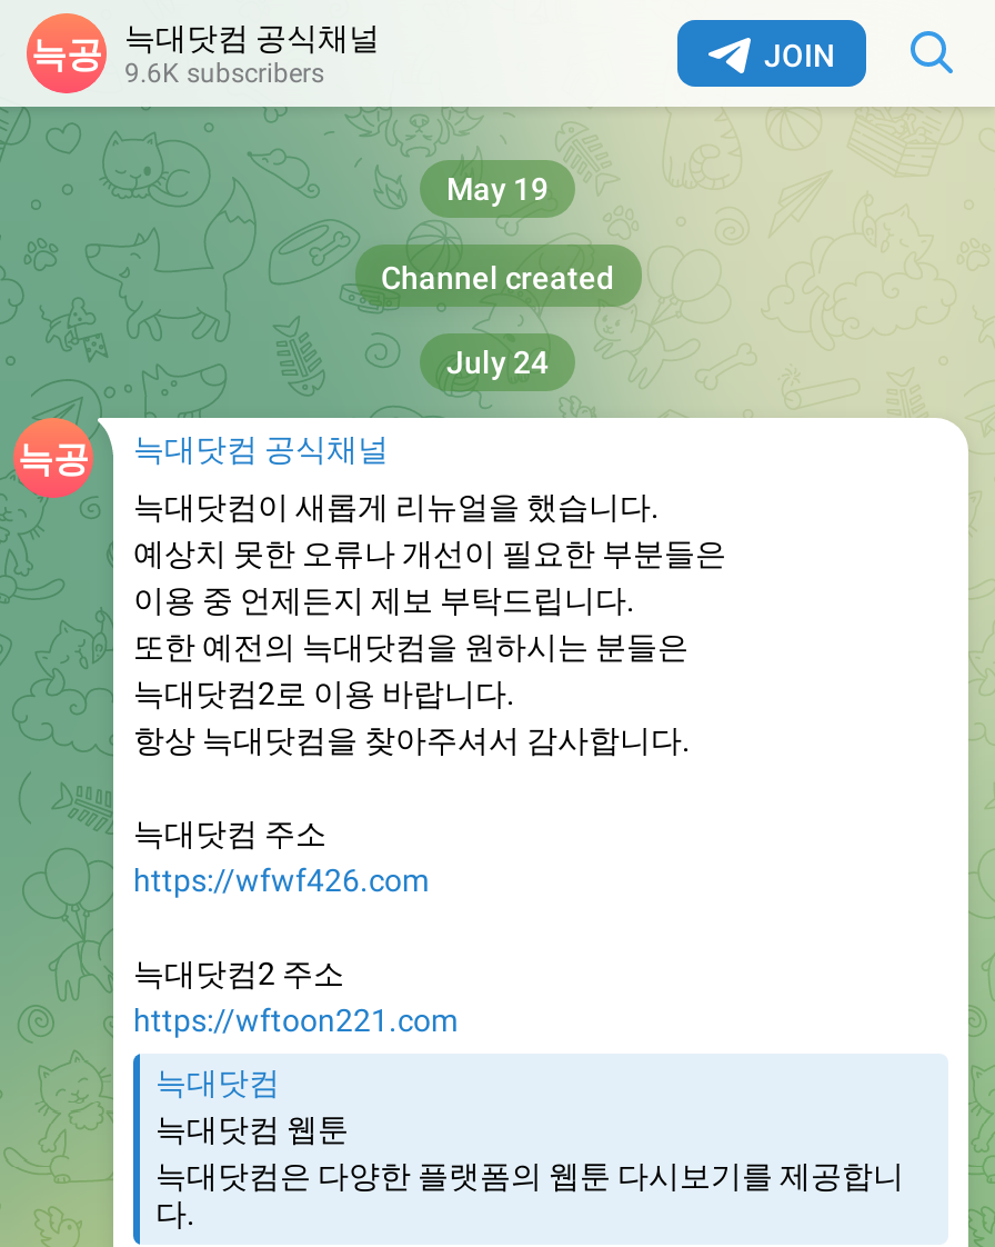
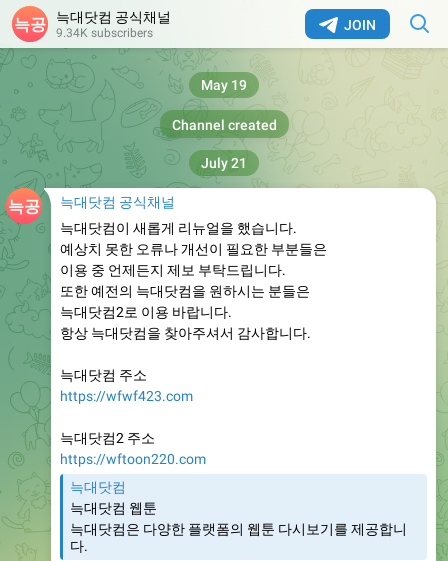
- 9.6K subscribers
+ 9.34K subscribers

- July 24
+ July 21

- https://wfwf426.com
+ https://wfwf423.com

- https://wftoon221.com
+ https://wftoon220.com
